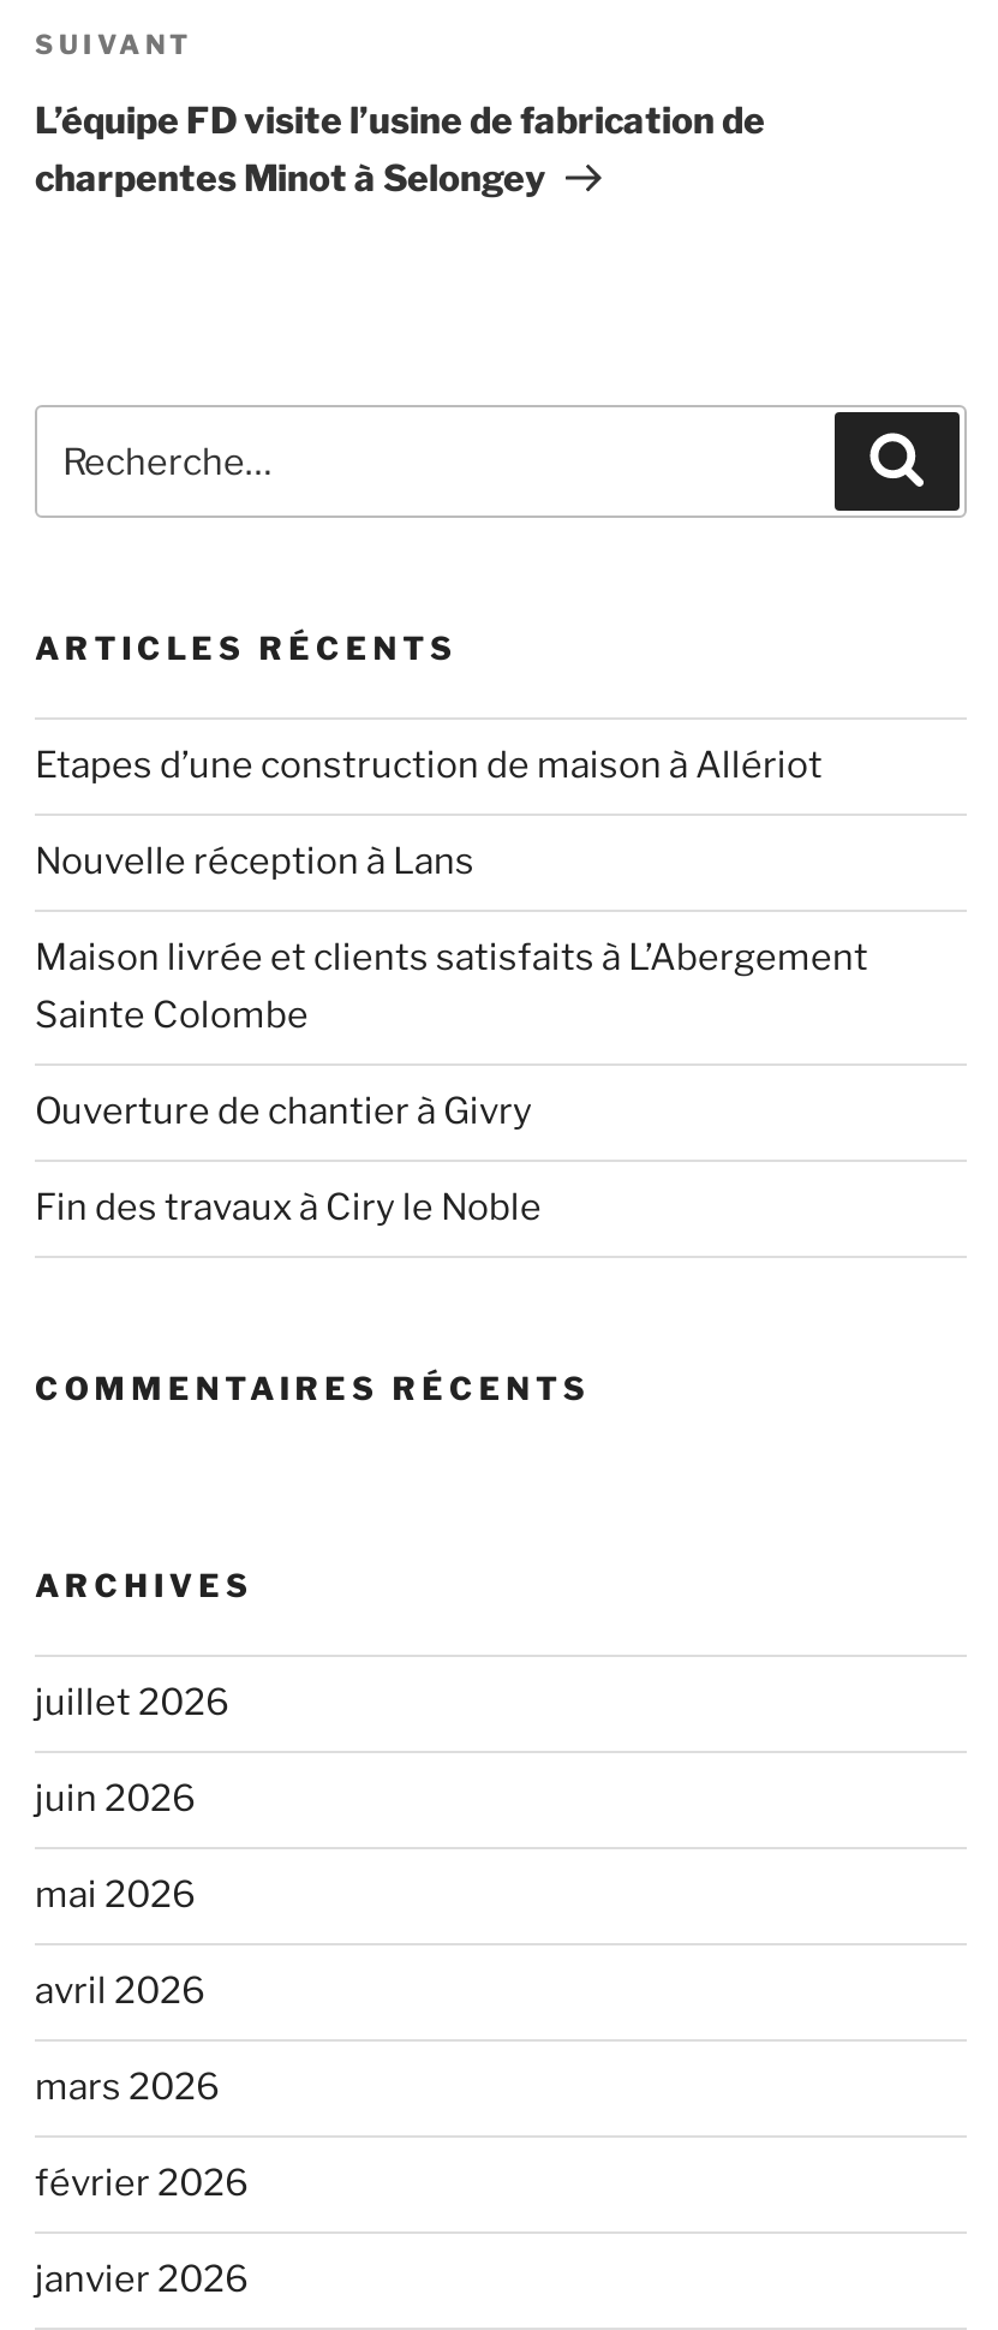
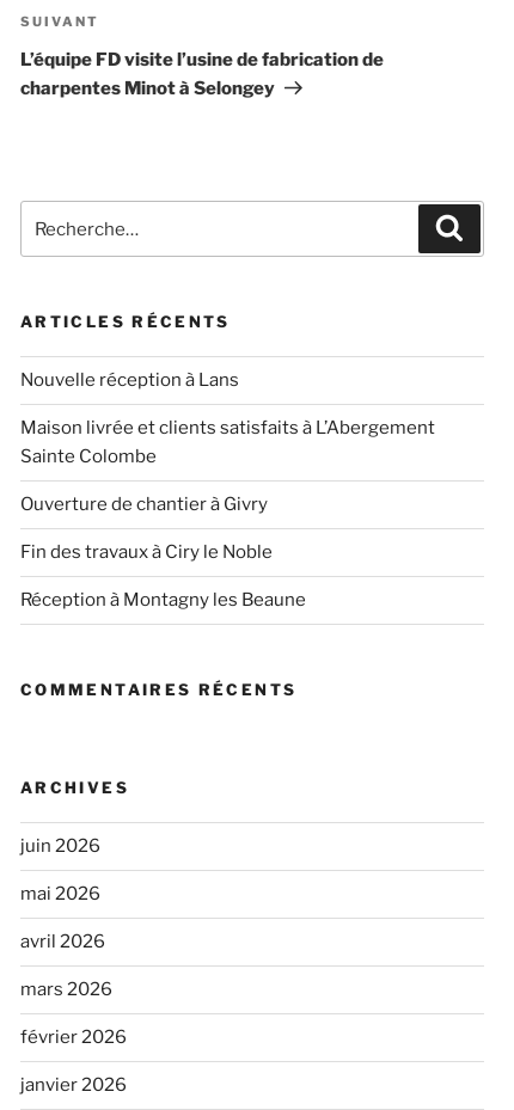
- Etapes d’une construction de maison à Allériot

+ Réception à Montagny les Beaune

- juillet 2026
